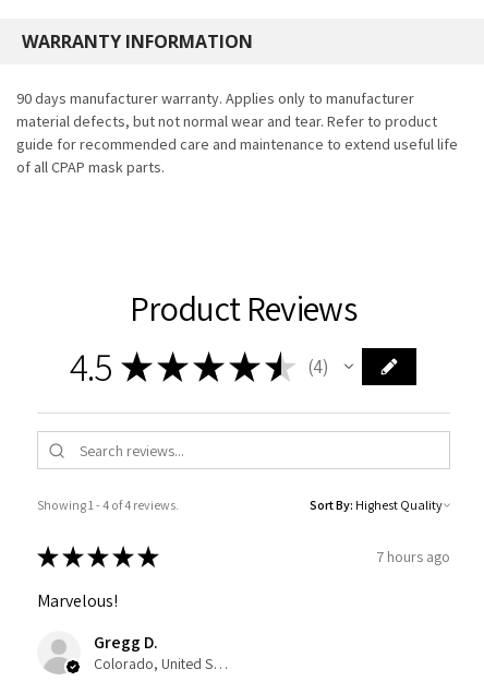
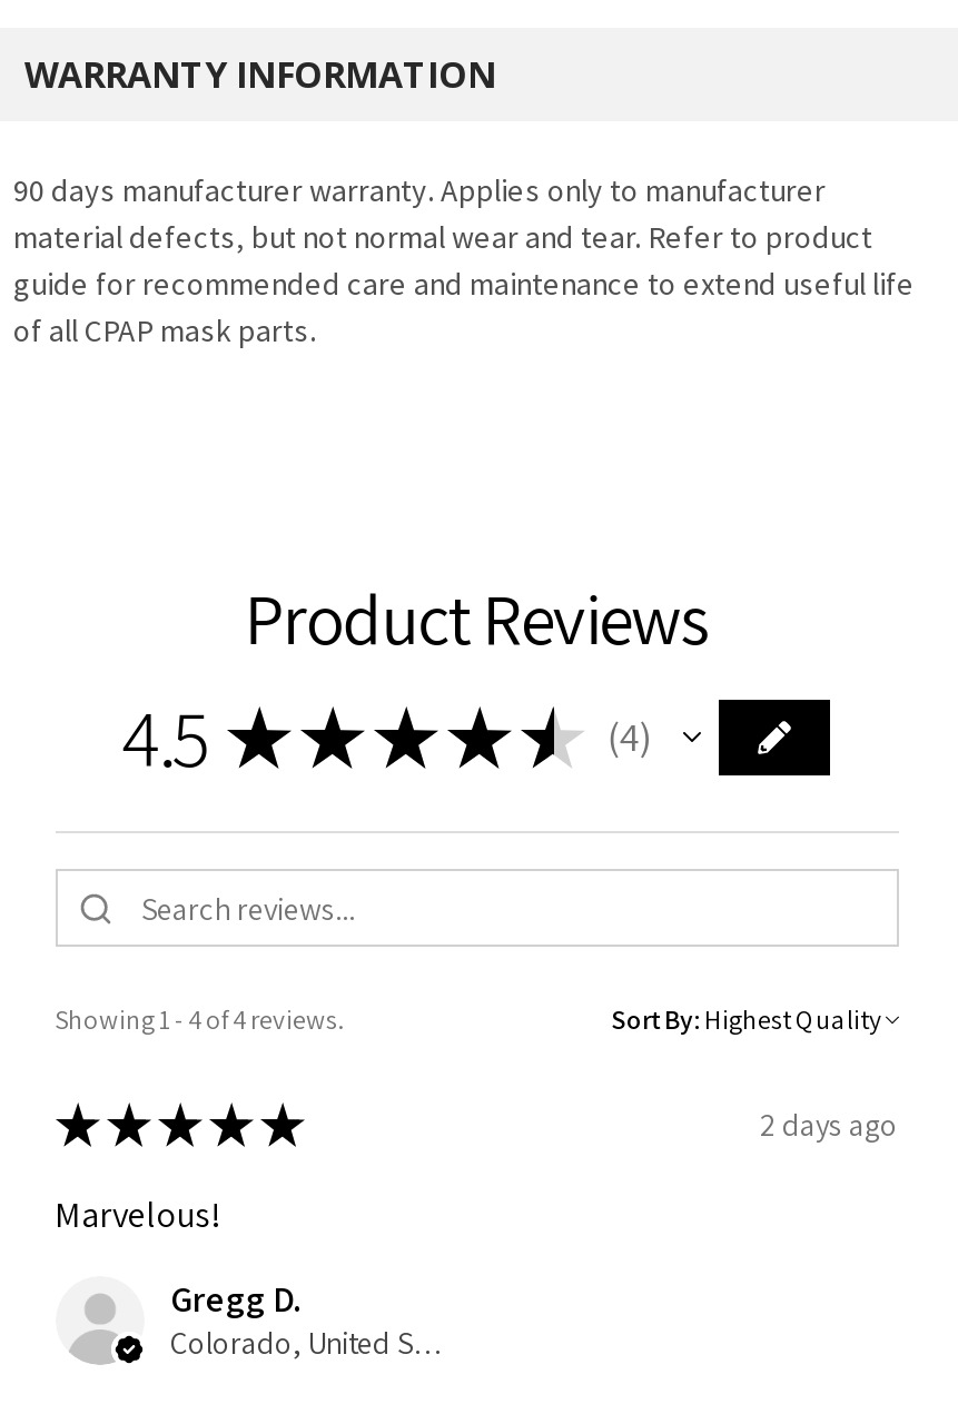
- 7 hours ago
+ 2 days ago
